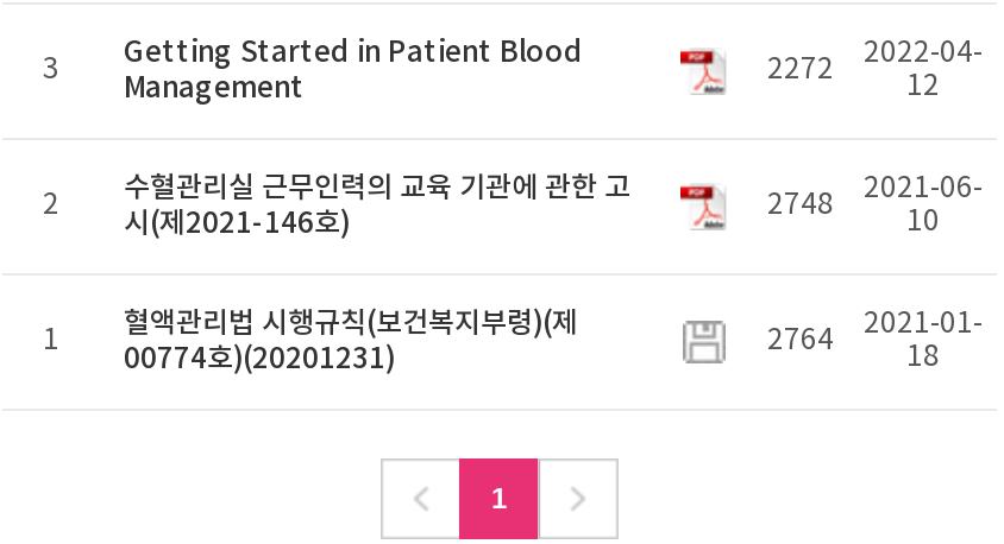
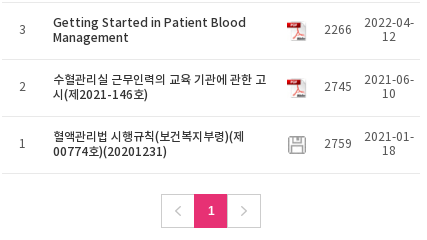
- 2272
+ 2266

- 2748
+ 2745

- 2764
+ 2759
